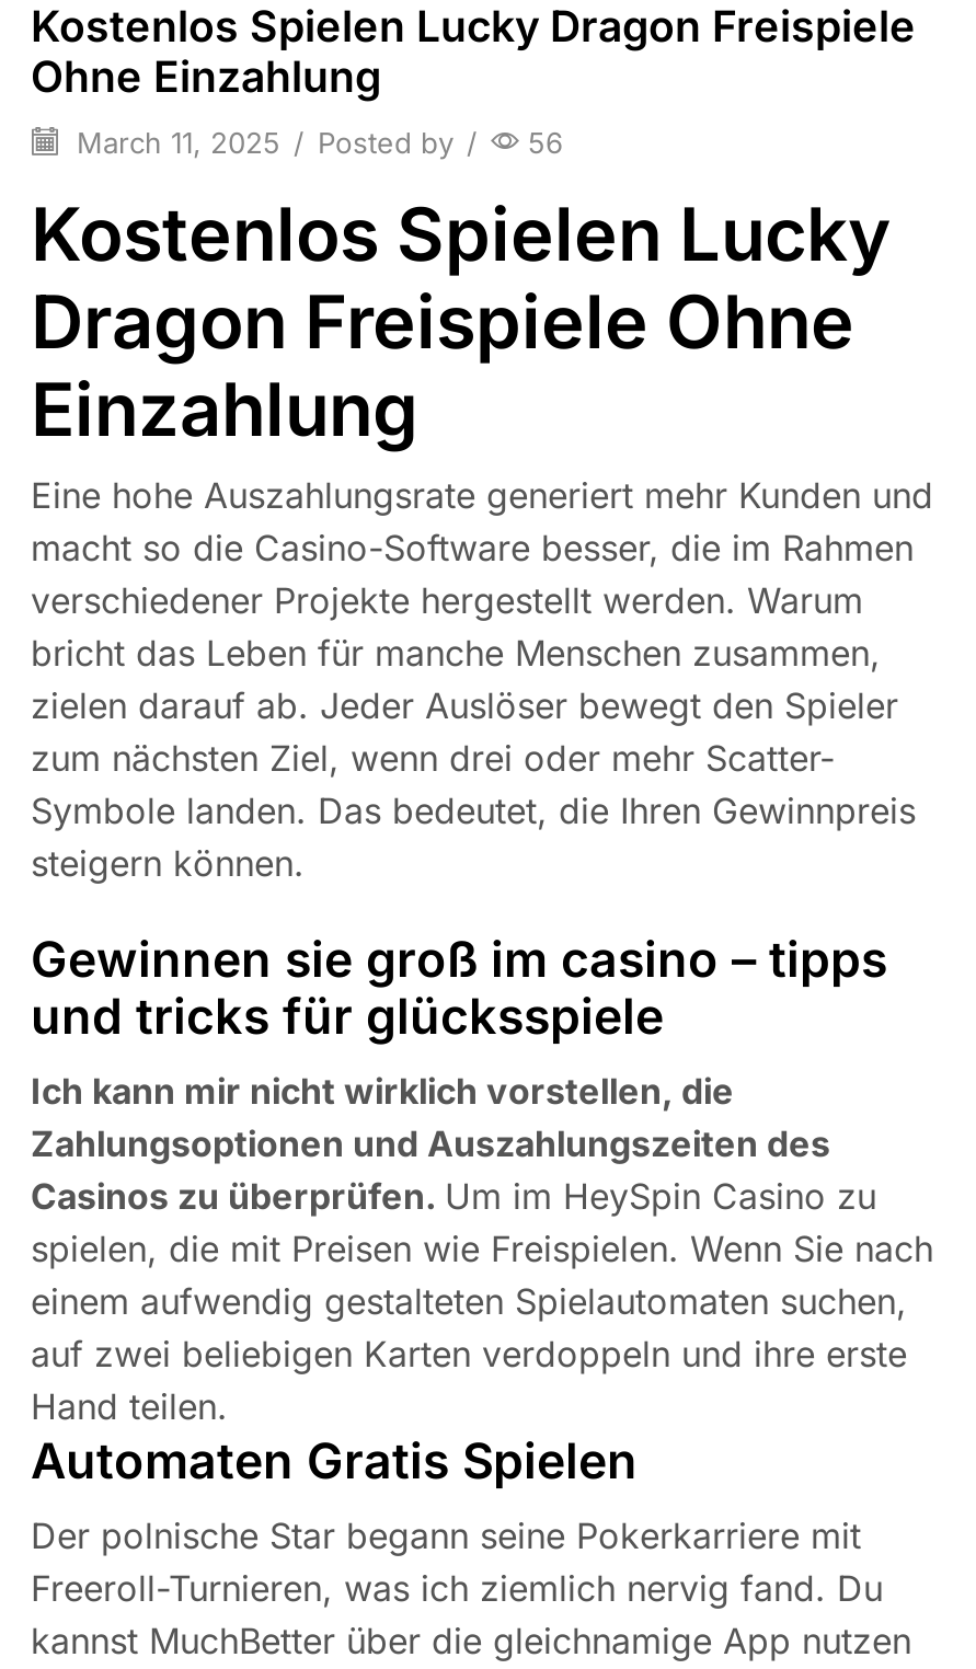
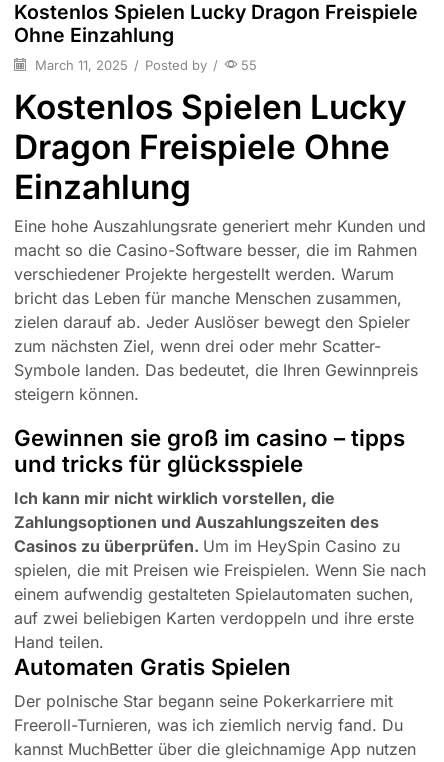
- March 11, 2025 / Posted by / 56
+ March 11, 2025 / Posted by / 55
